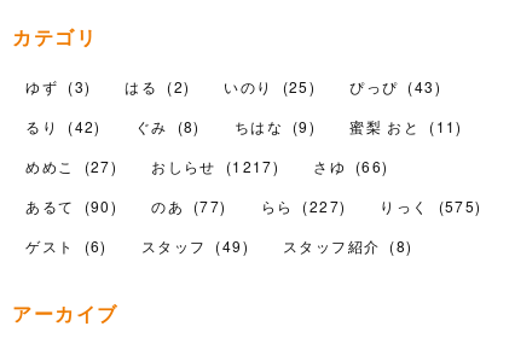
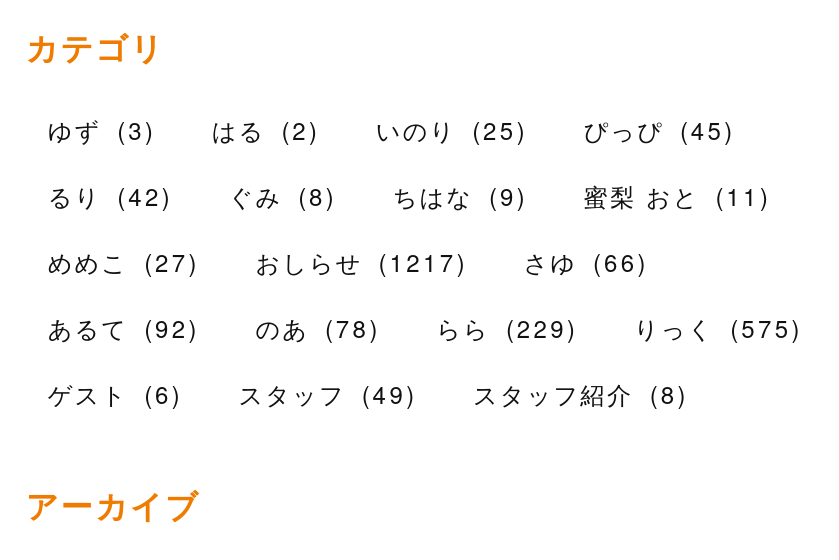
- ゆず (3) はる (2) いのり (25) ぴっぴ (43)
+ ゆず (3) はる (2) いのり (25) ぴっぴ (45)

- あるて (90)
+ あるて (92)

- のあ (77)
+ のあ (78)

- らら (227)
+ らら (229)
